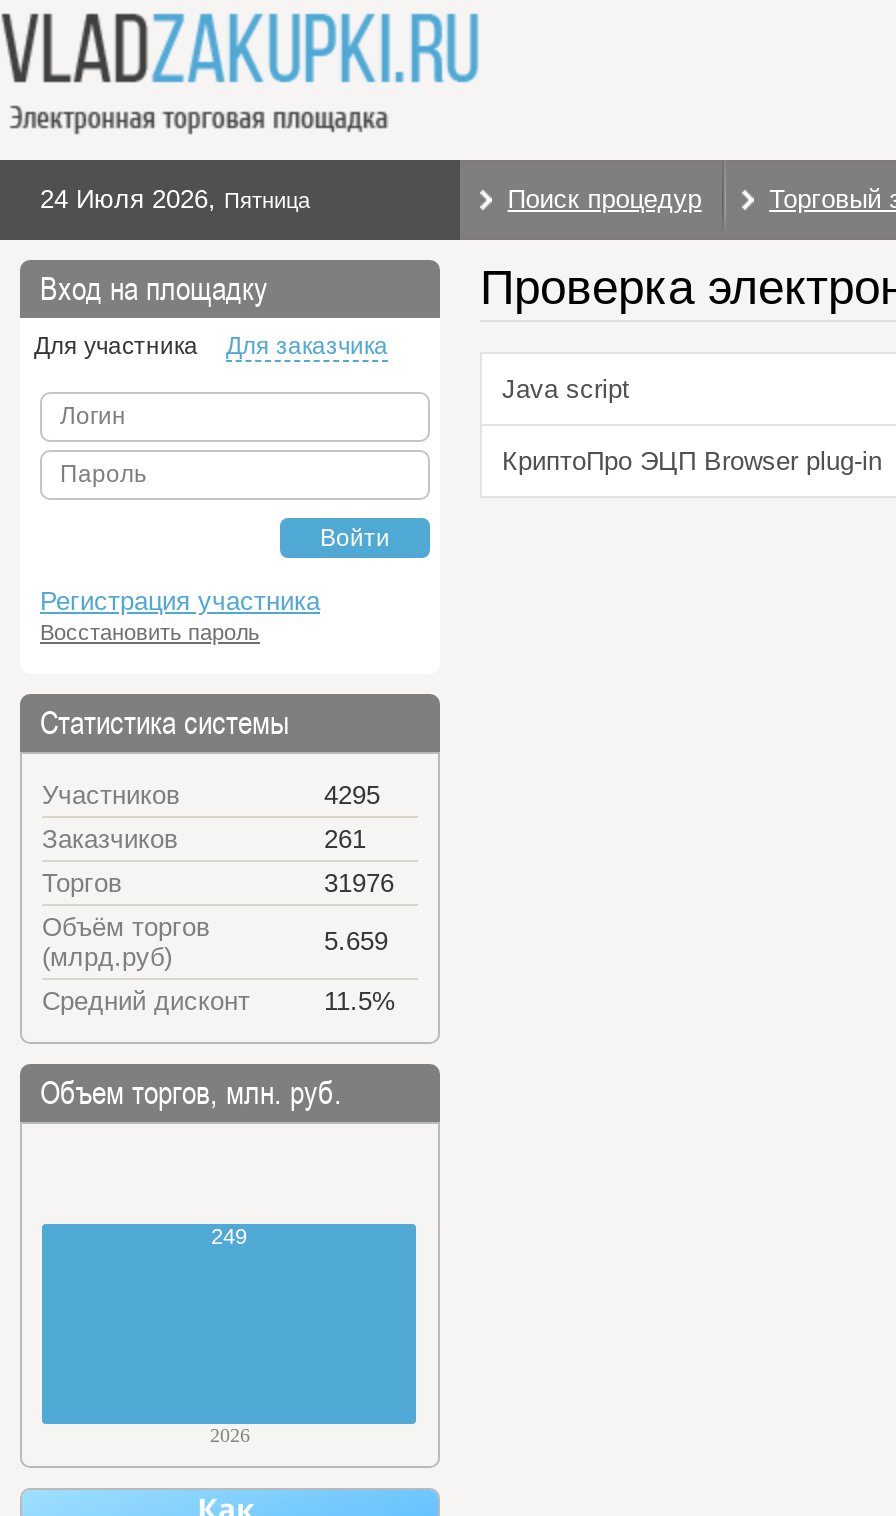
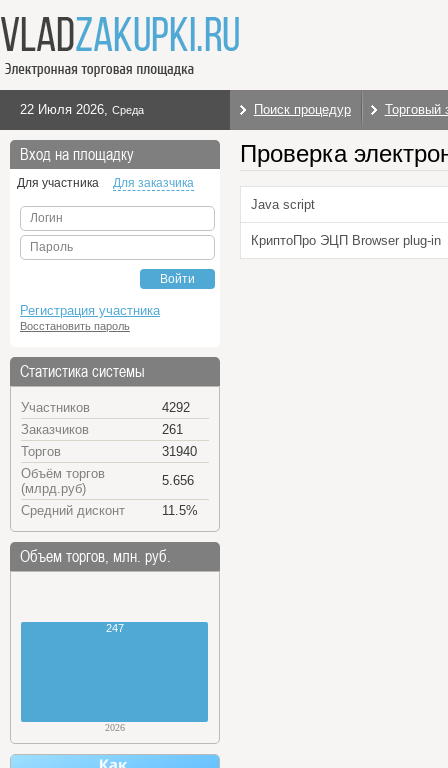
- 24 Июля 2026, Пятница
+ 22 Июля 2026, Среда

- 4295
+ 4292

- 31976
+ 31940

- 5.659
+ 5.656

- 249
+ 247
